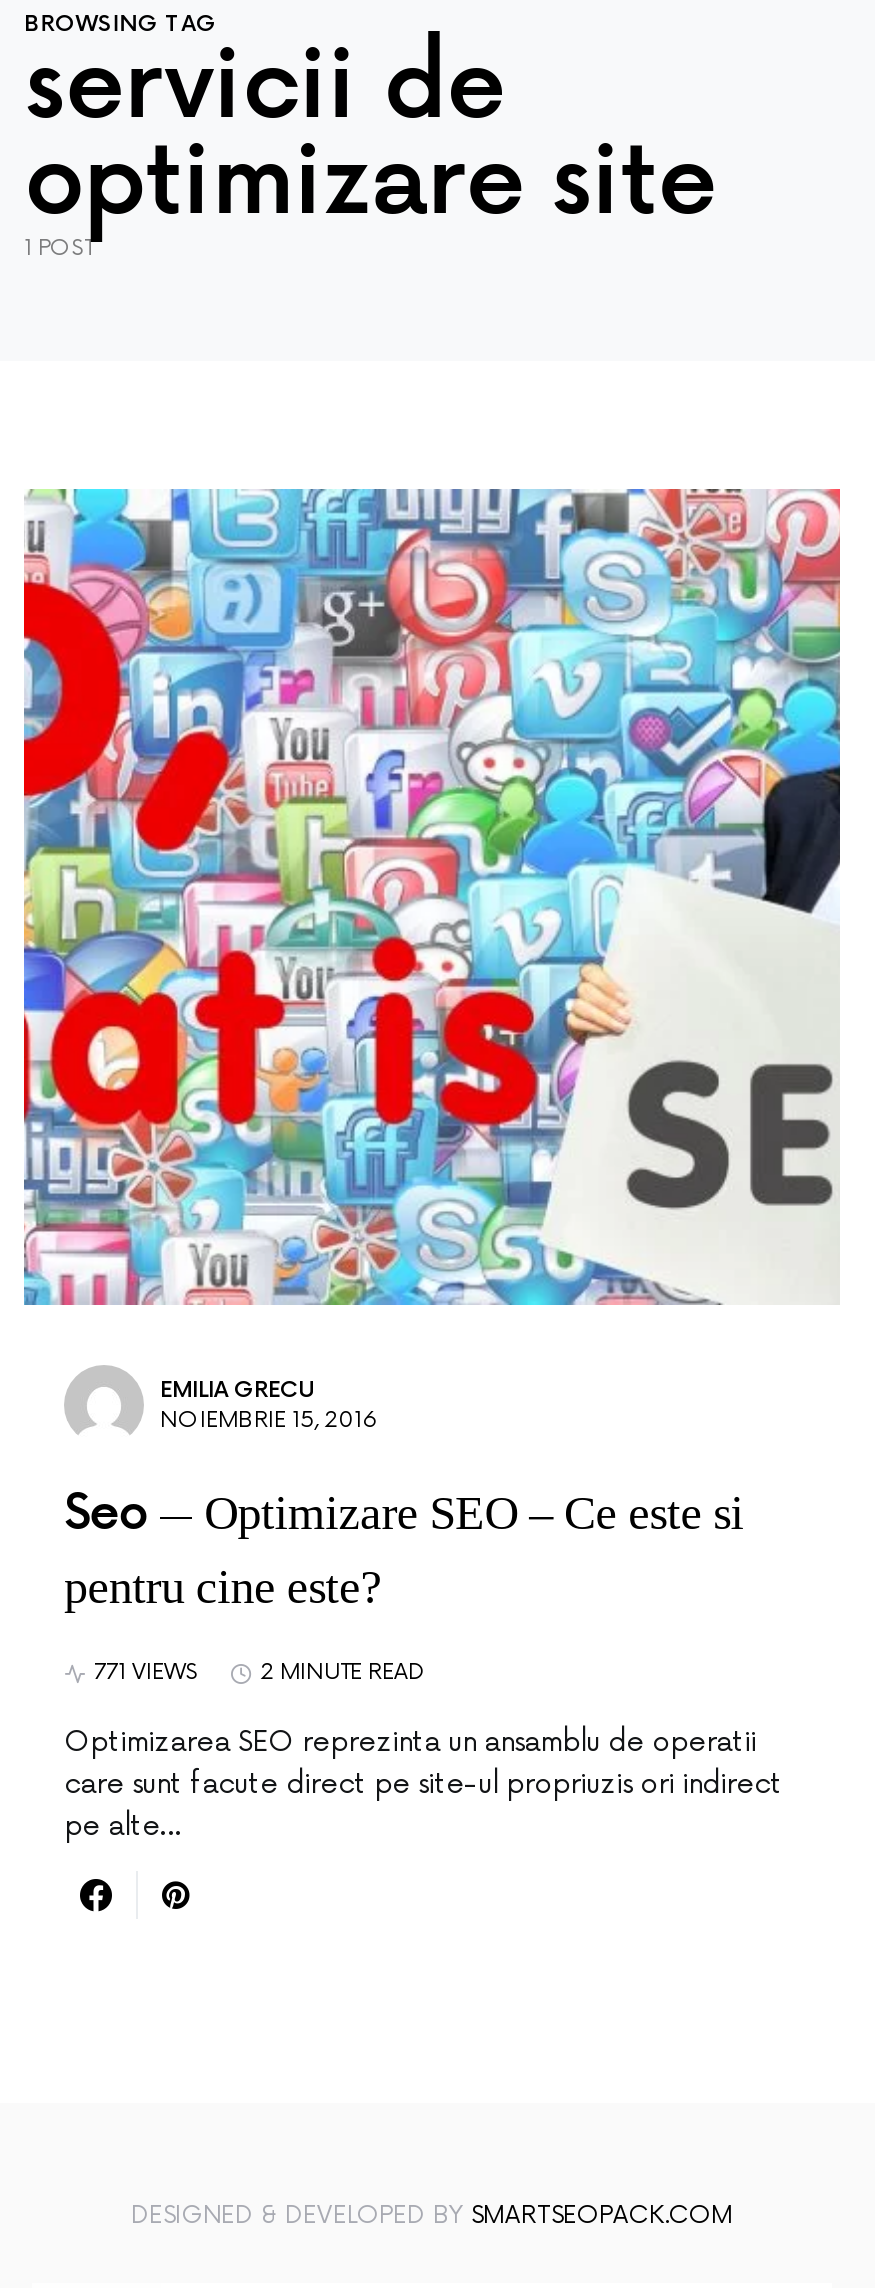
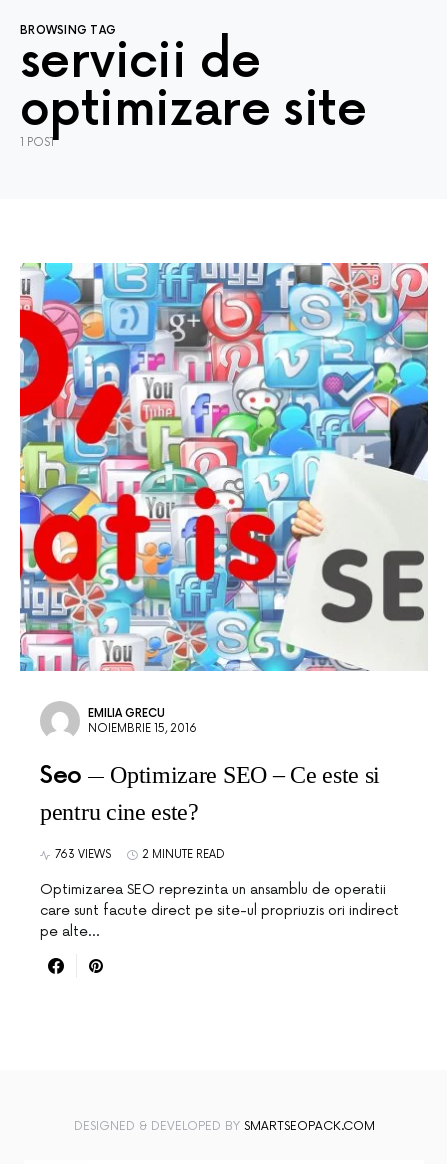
- 771 VIEWS
+ 763 VIEWS
